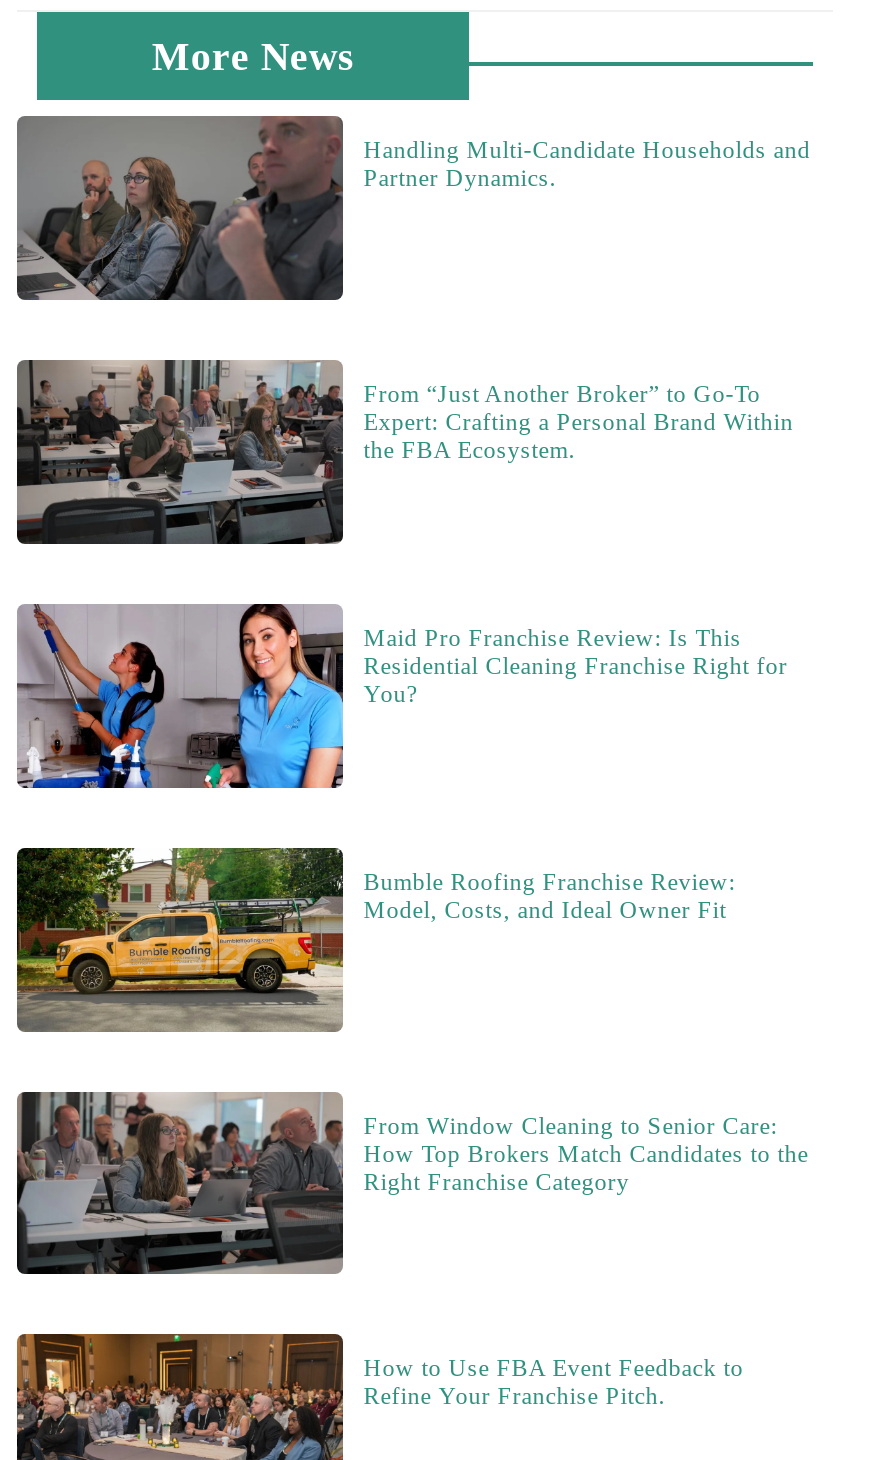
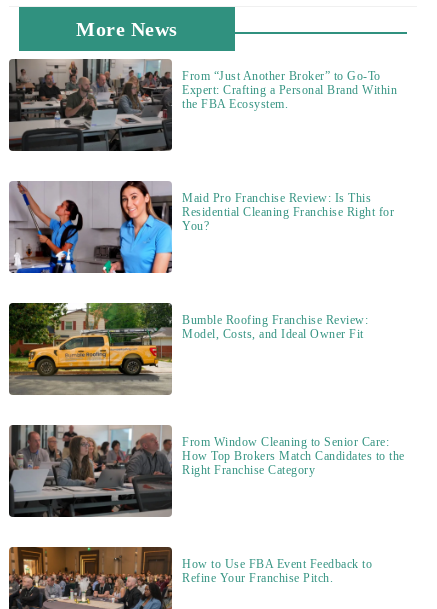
- [image]
- Handling Multi-Candidate Households and
- Partner Dynamics.
